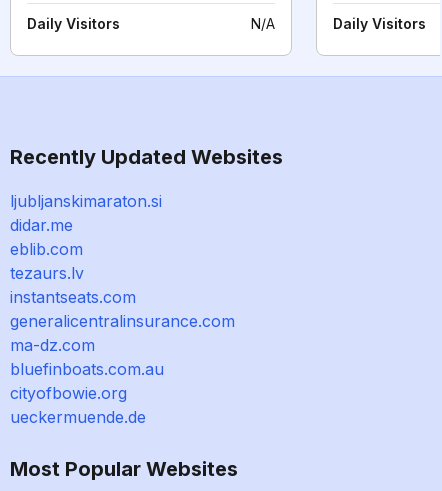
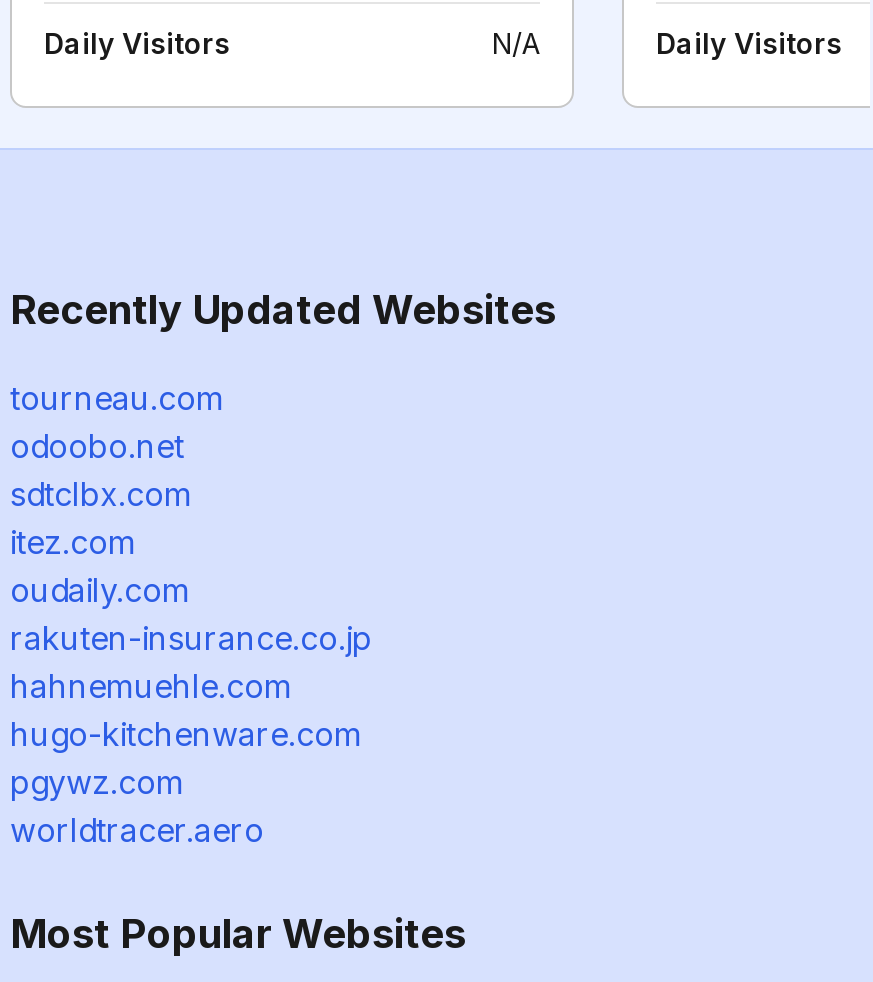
- ljubljanskimaraton.si
- didar.me
- eblib.com
- tezaurs.lv
- instantseats.com
- generalicentralinsurance.com
- ma-dz.com
- bluefinboats.com.au
- cityofbowie.org
- ueckermuende.de
+ tourneau.com
+ odoobo.net
+ sdtclbx.com
+ itez.com
+ oudaily.com
+ rakuten-insurance.co.jp
+ hahnemuehle.com
+ hugo-kitchenware.com
+ pgywz.com
+ worldtracer.aero
